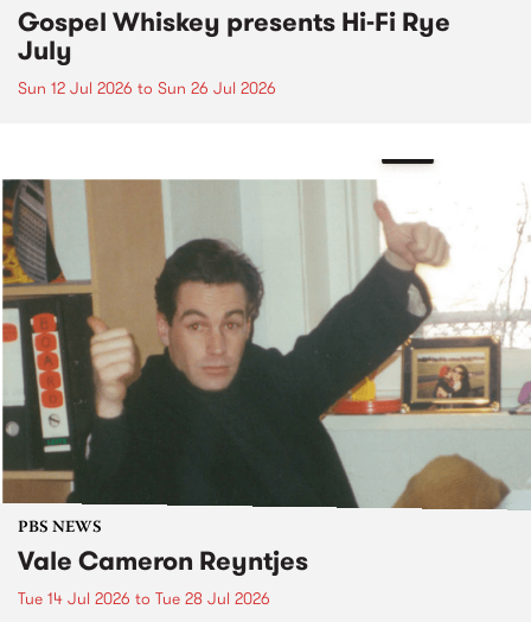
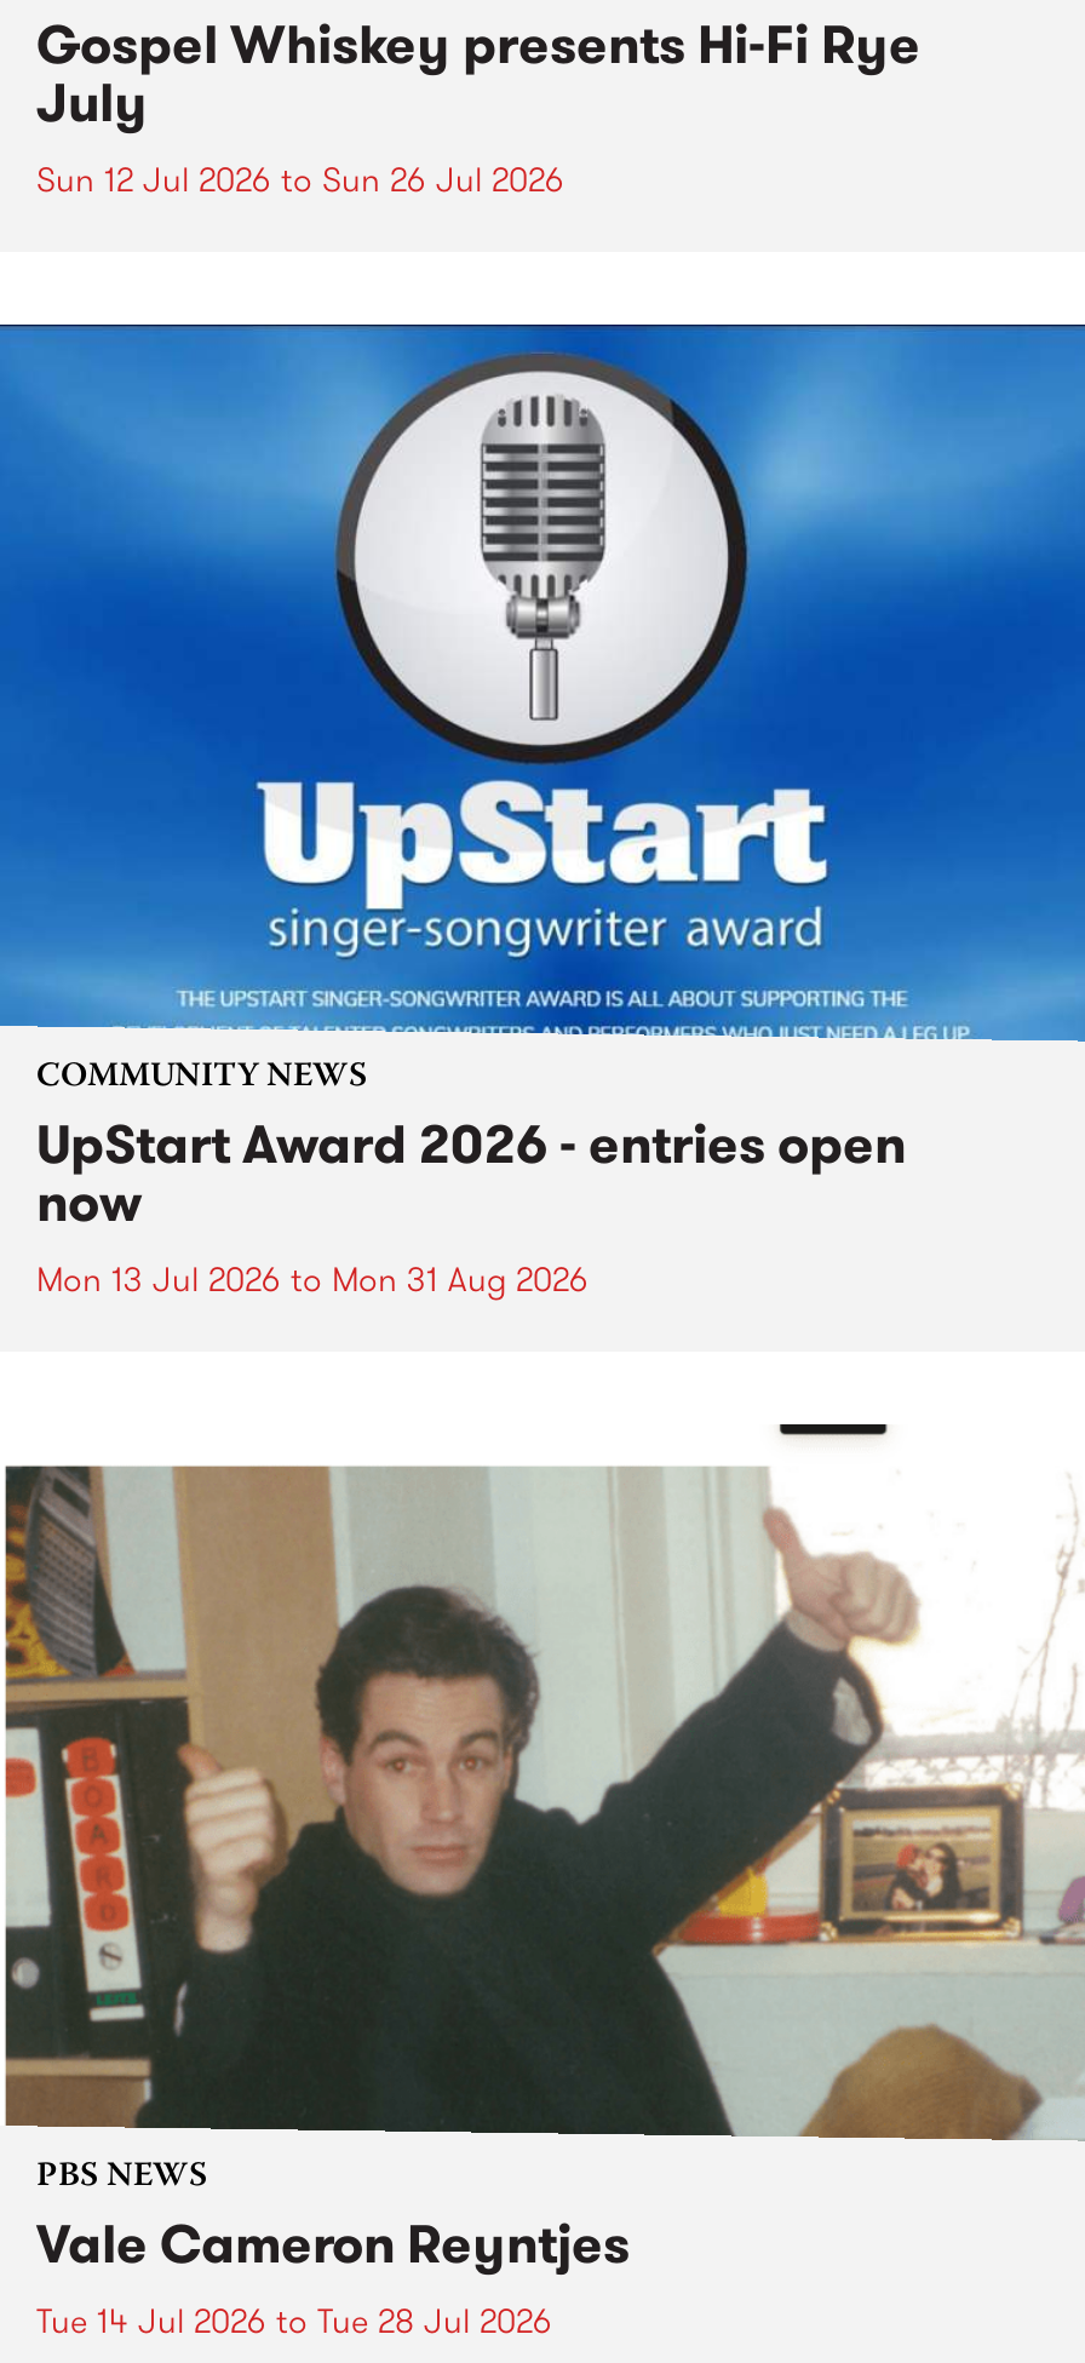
+ [image]
+ COMMUNITY NEWS
+ UpStart Award 2026 - entries open
+ now
+ Mon 13 Jul 2026 to Mon 31 Aug 2026
